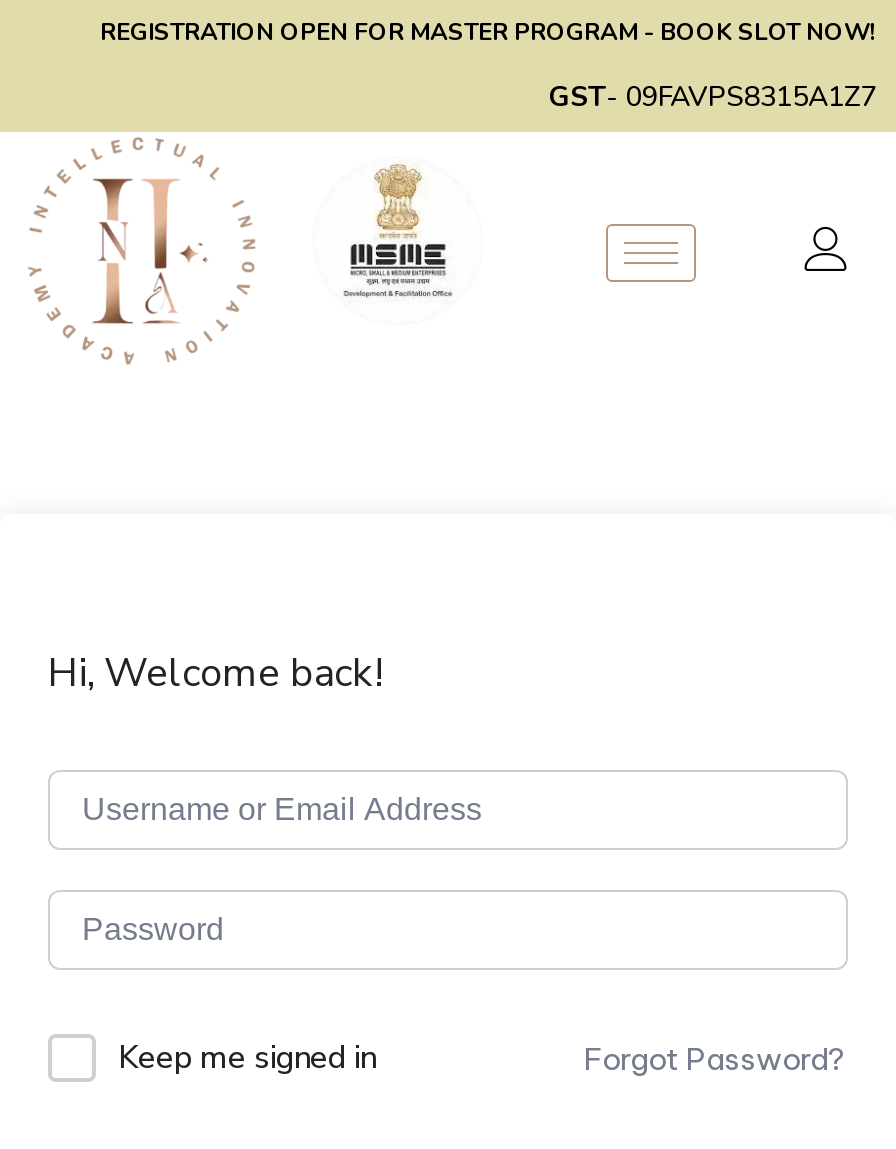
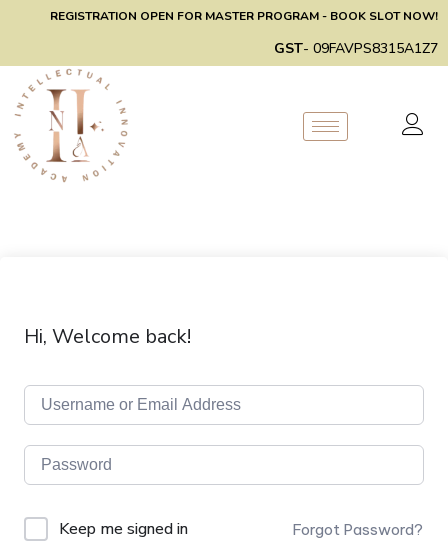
- [image]
